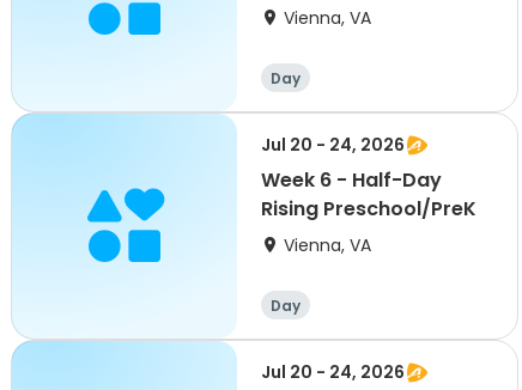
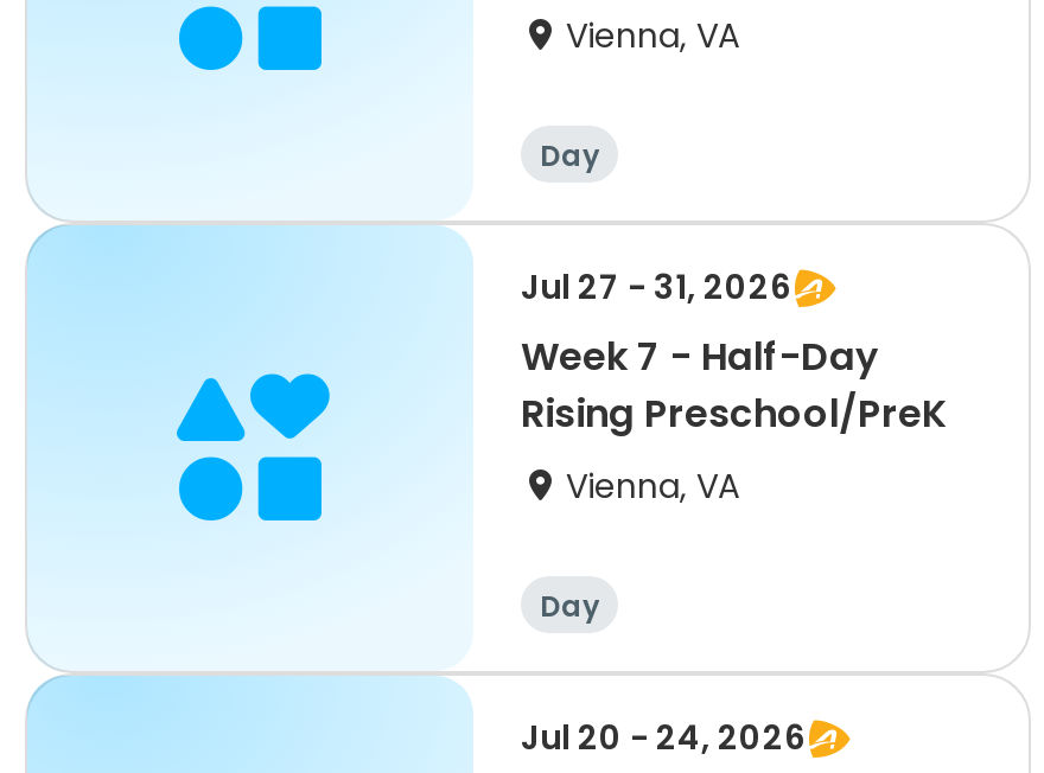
- Jul 20 - 24, 2026
+ Jul 27 - 31, 2026

- Week 6 - Half-Day
+ Week 7 - Half-Day
